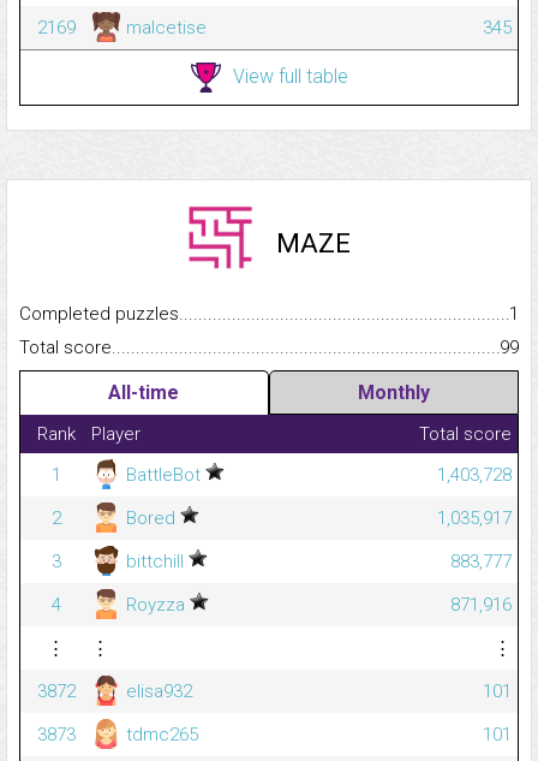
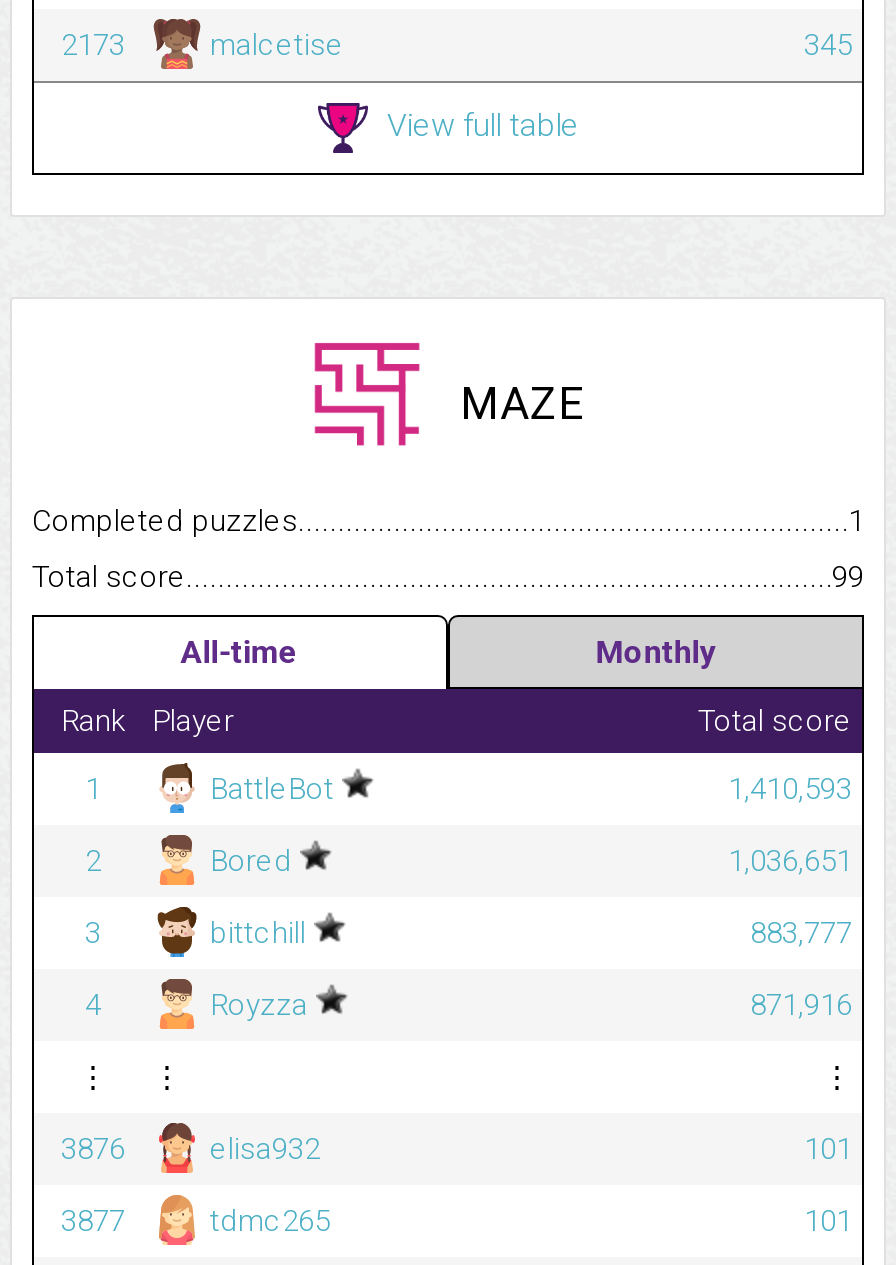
- 2169
+ 2173

- 1,403,728
+ 1,410,593

- 1,035,917
+ 1,036,651

- 3872
+ 3876

- 3873
+ 3877
